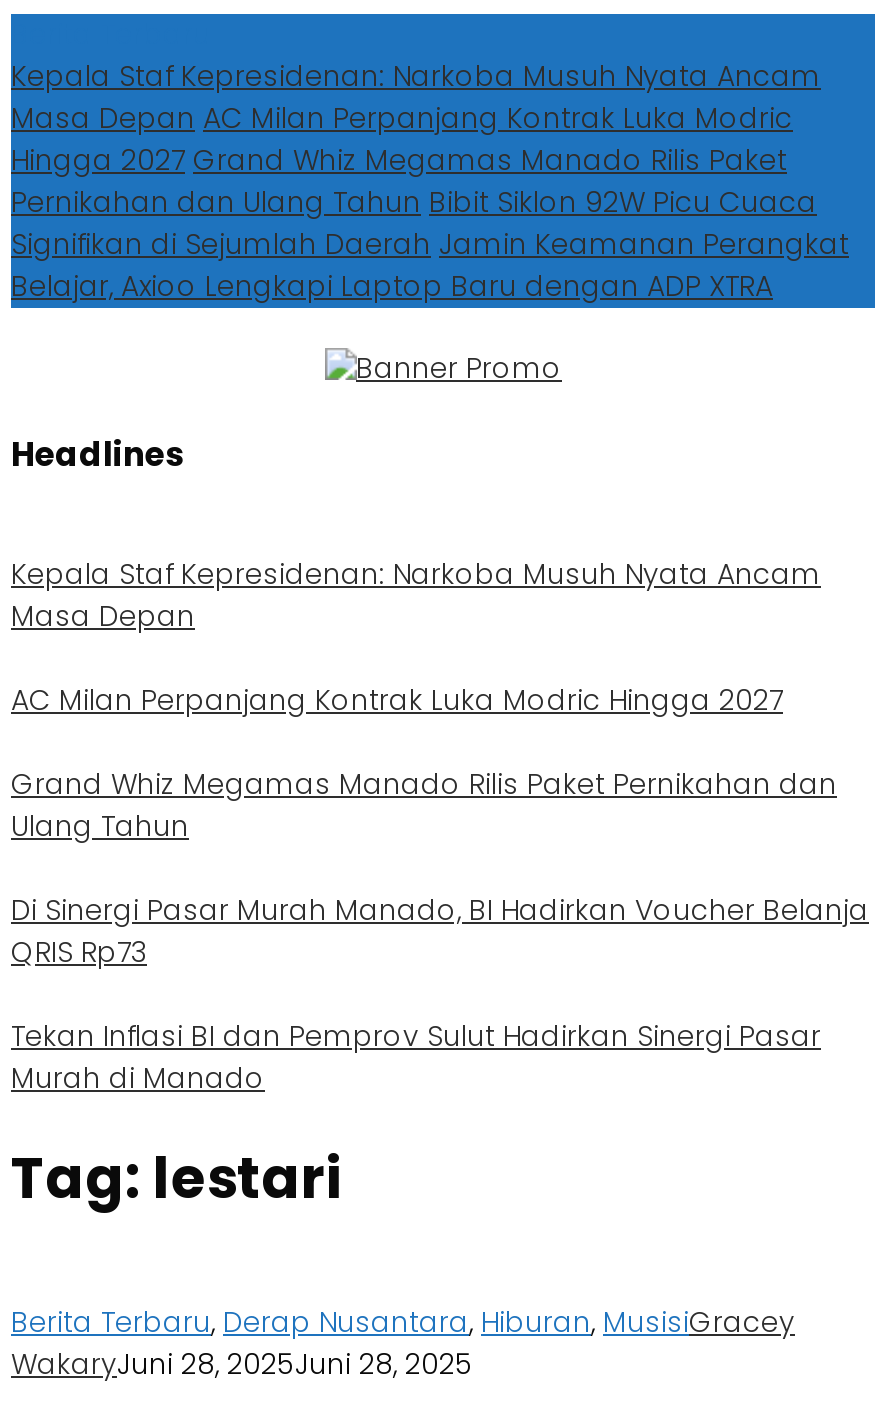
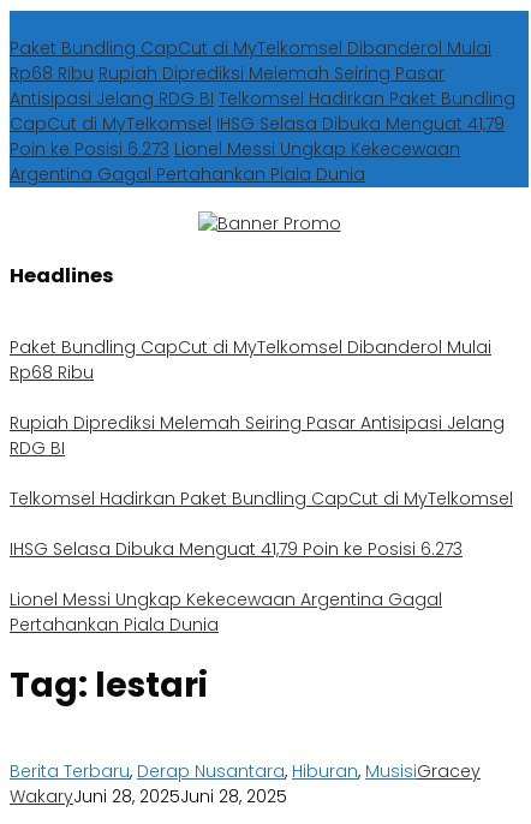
- Kepala Staf Kepresidenan: Narkoba Musuh Nyata Ancam
- Masa Depan AC Milan Perpanjang Kontrak Luka Modric
- Hingga 2027 Grand Whiz Megamas Manado Rilis Paket
- Pernikahan dan Ulang Tahun Bibit Siklon 92W Picu Cuaca
- Signifikan di Sejumlah Daerah Jamin Keamanan Perangkat
- Belajar, Axioo Lengkapi Laptop Baru dengan ADP XTRA
+ Paket Bundling CapCut di MyTelkomsel Dibanderol Mulai
+ Rp68 Ribu Rupiah Diprediksi Melemah Seiring Pasar
+ Antisipasi Jelang RDG BI Telkomsel Hadirkan Paket Bundling
+ CapCut di MyTelkomsel IHSG Selasa Dibuka Menguat 41,79
+ Poin ke Posisi 6.273 Lionel Messi Ungkap Kekecewaan
+ Argentina Gagal Pertahankan Piala Dunia

- Kepala Staf Kepresidenan: Narkoba Musuh Nyata Ancam
- Masa Depan
+ Paket Bundling CapCut di MyTelkomsel Dibanderol Mulai
+ Rp68 Ribu

- AC Milan Perpanjang Kontrak Luka Modric Hingga 2027
+ Rupiah Diprediksi Melemah Seiring Pasar Antisipasi Jelang
+ RDG BI

- Grand Whiz Megamas Manado Rilis Paket Pernikahan dan
- Ulang Tahun
+ Telkomsel Hadirkan Paket Bundling CapCut di MyTelkomsel

- Di Sinergi Pasar Murah Manado, BI Hadirkan Voucher Belanja
- QRIS Rp73
+ IHSG Selasa Dibuka Menguat 41,79 Poin ke Posisi 6.273

- Tekan Inflasi BI dan Pemprov Sulut Hadirkan Sinergi Pasar
- Murah di Manado
+ Lionel Messi Ungkap Kekecewaan Argentina Gagal
+ Pertahankan Piala Dunia
